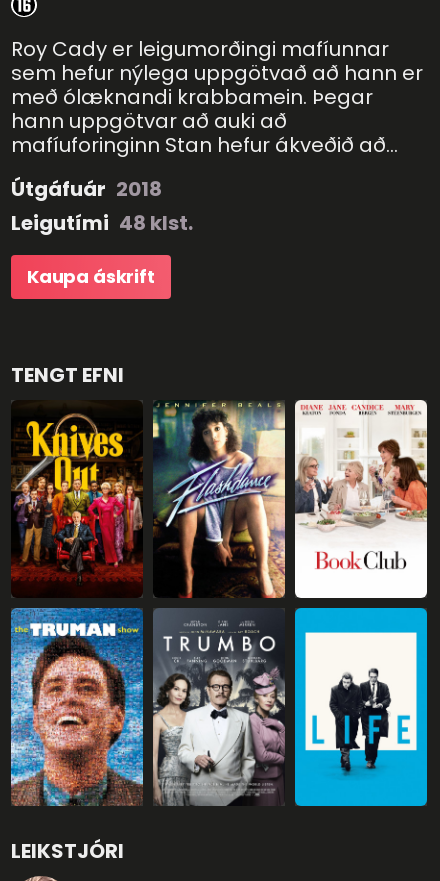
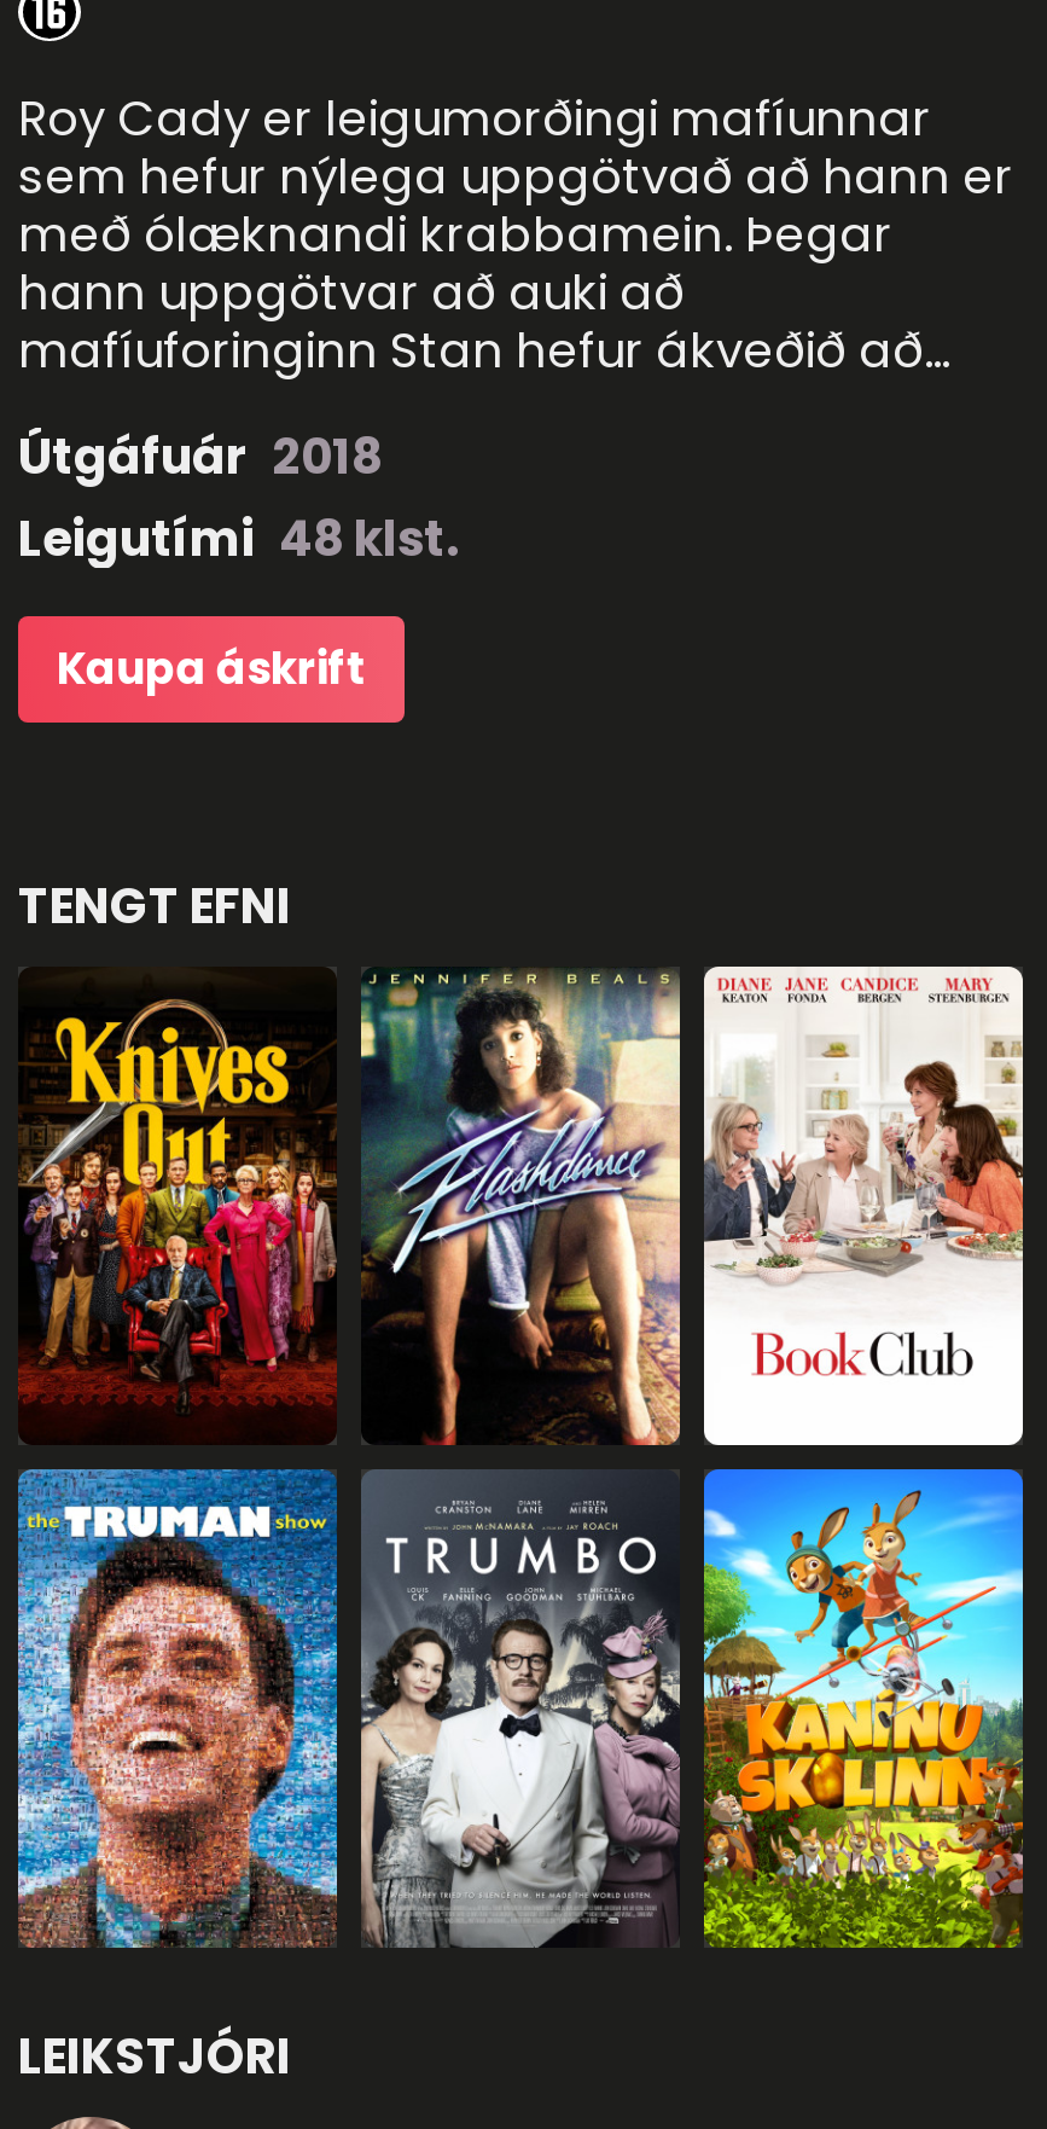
- [image]
+ [image]
